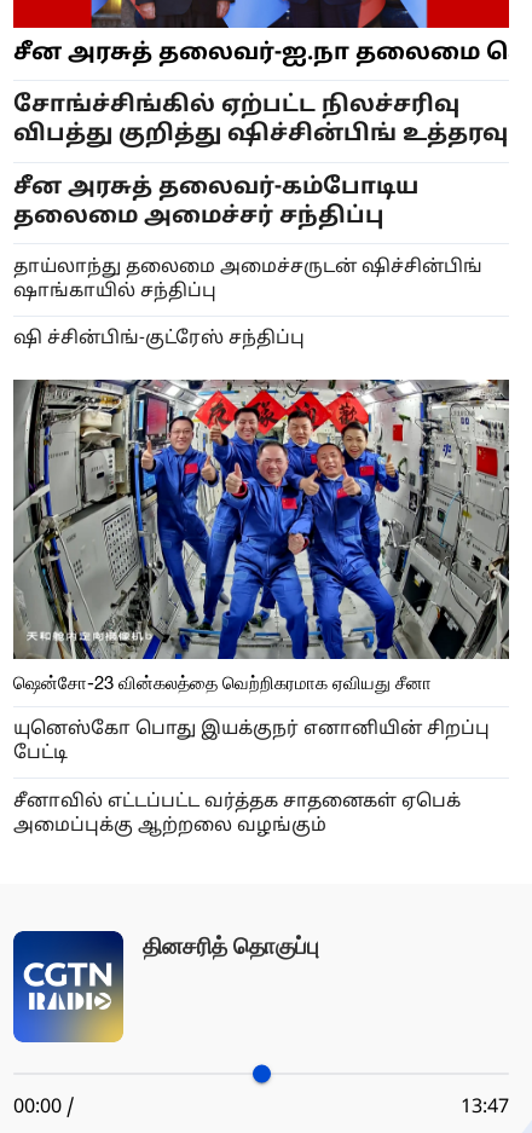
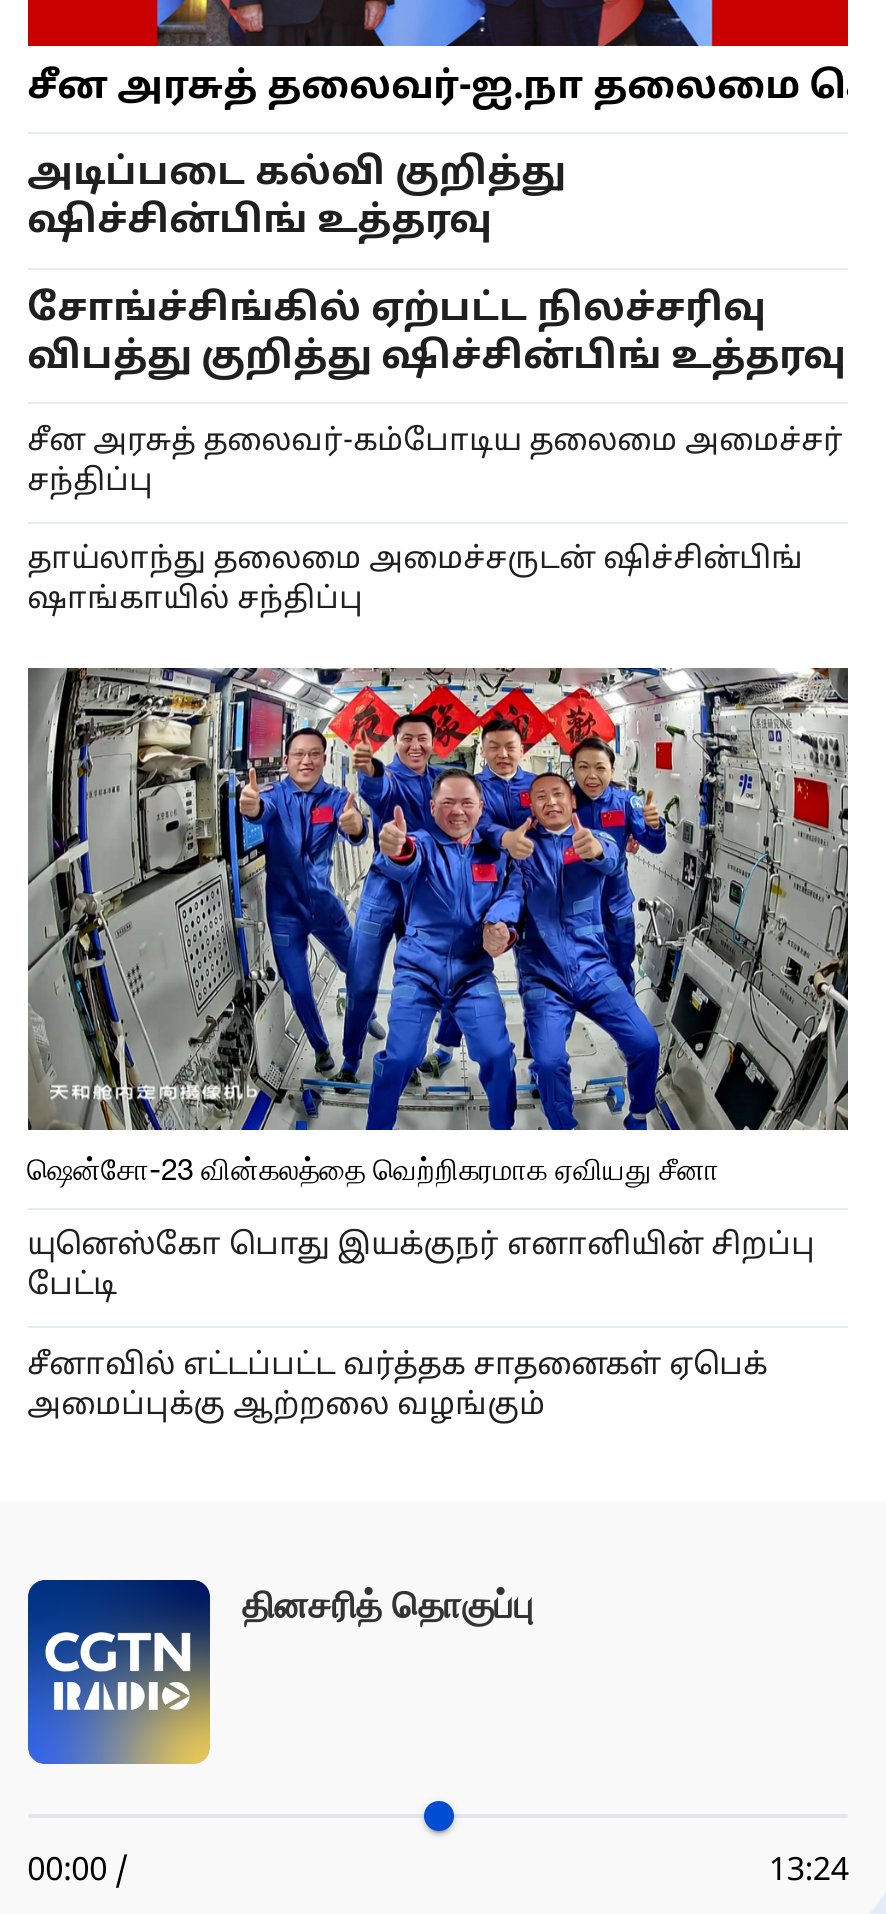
+ அடிப்படை கல்வி குறித்து
+ ஷிச்சின்பிங் உத்தரவு

moved down: சோங்ச்சிங்கில் ஏற்பட்ட நிலச்சரிவு | விபத்து குறித்து ஷிச்சின்பிங் உத்தரவு

moved down: தாய்லாந்து தலைமை அமைச்சருடன் ஷிச்சின்பிங் | ஷாங்காயில் சந்திப்பு

- ஷி ச்சின்பிங்-குட்ரேஸ் சந்திப்பு

- 13:47
+ 13:24
